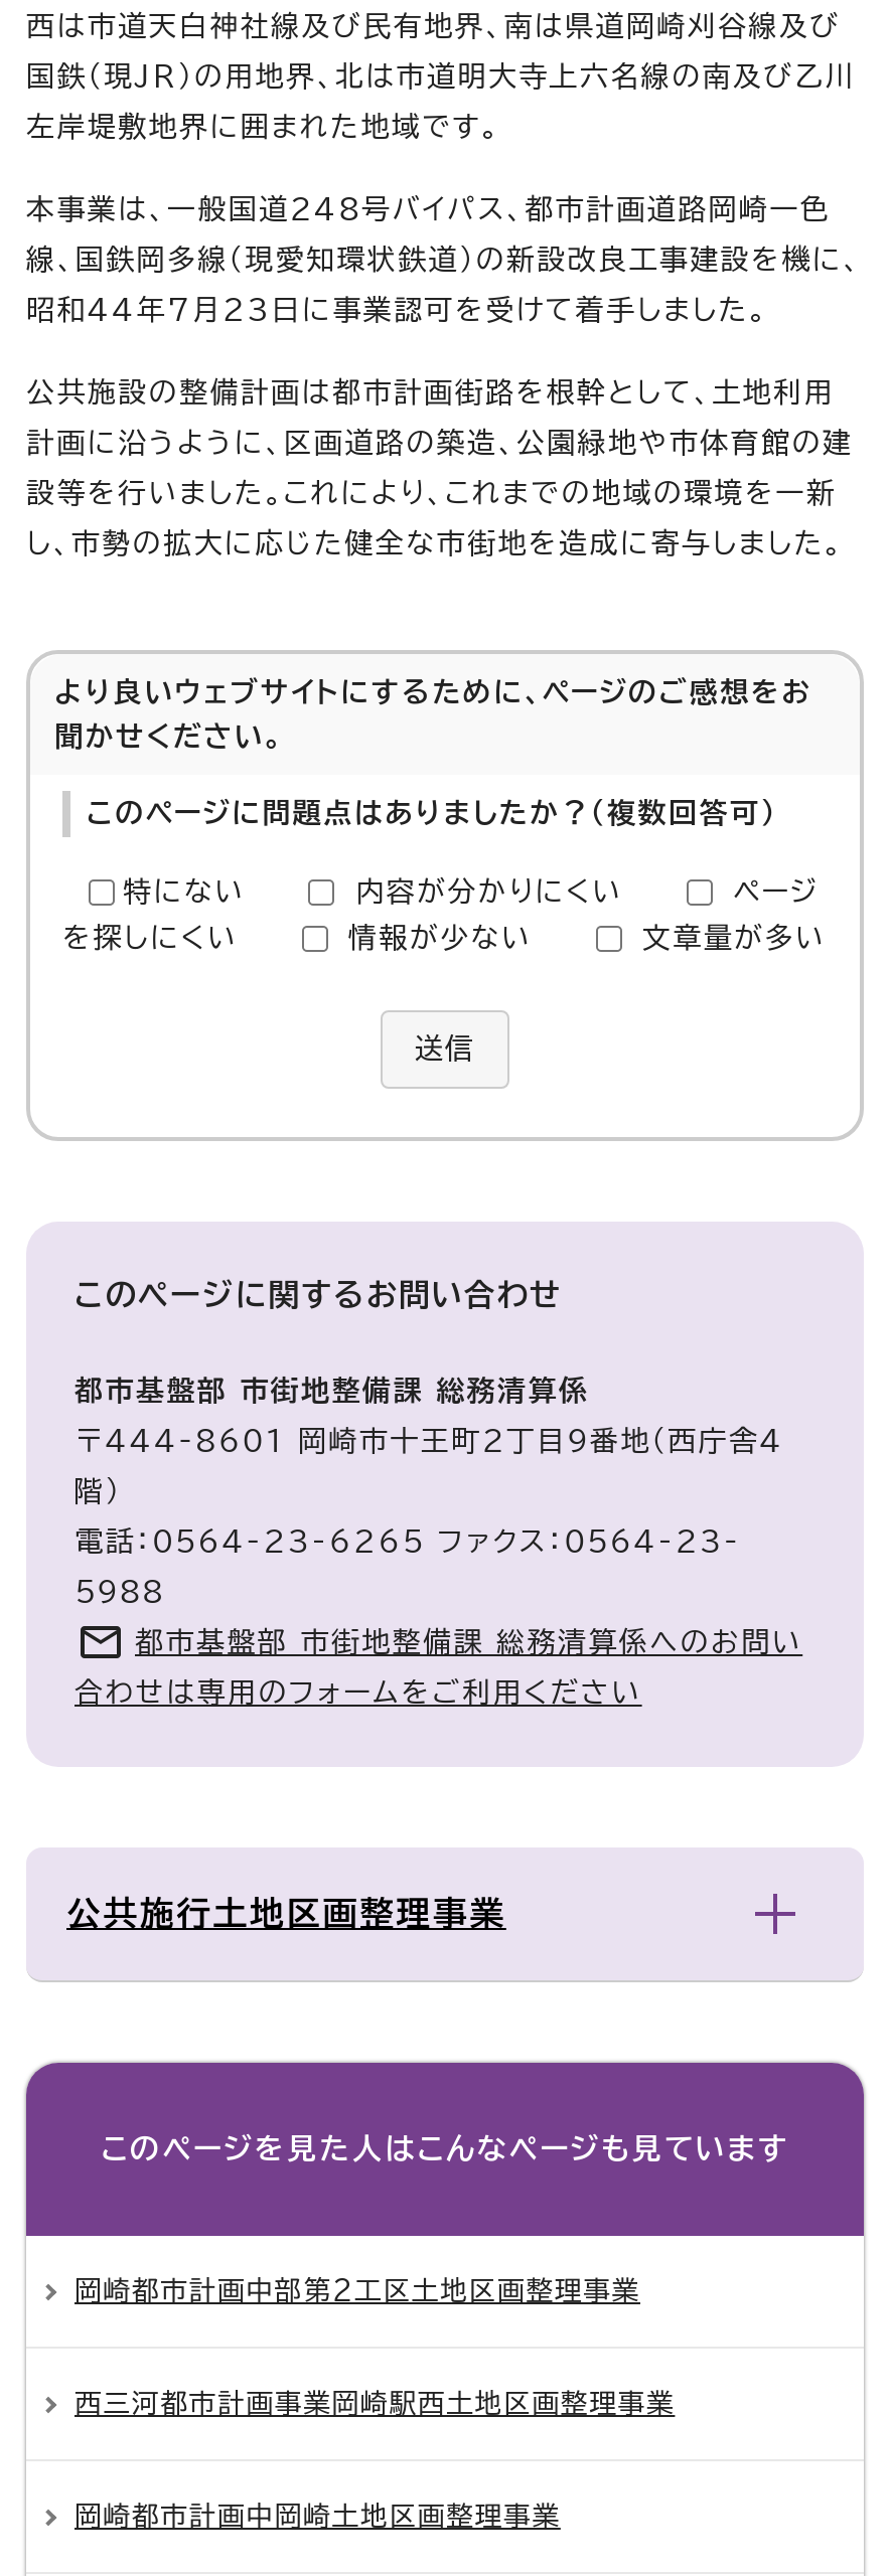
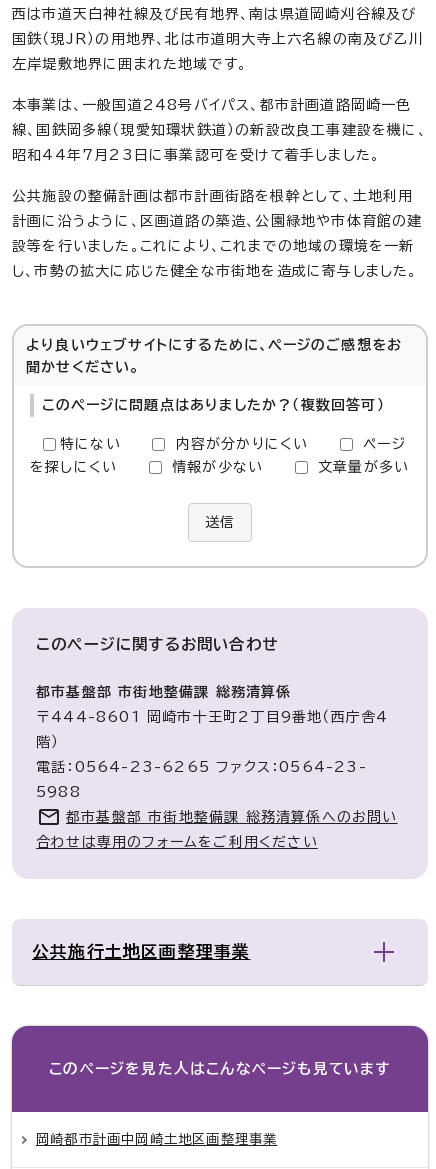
- 岡崎都市計画中部第2工区土地区画整理事業

- 西三河都市計画事業岡崎駅西土地区画整理事業
